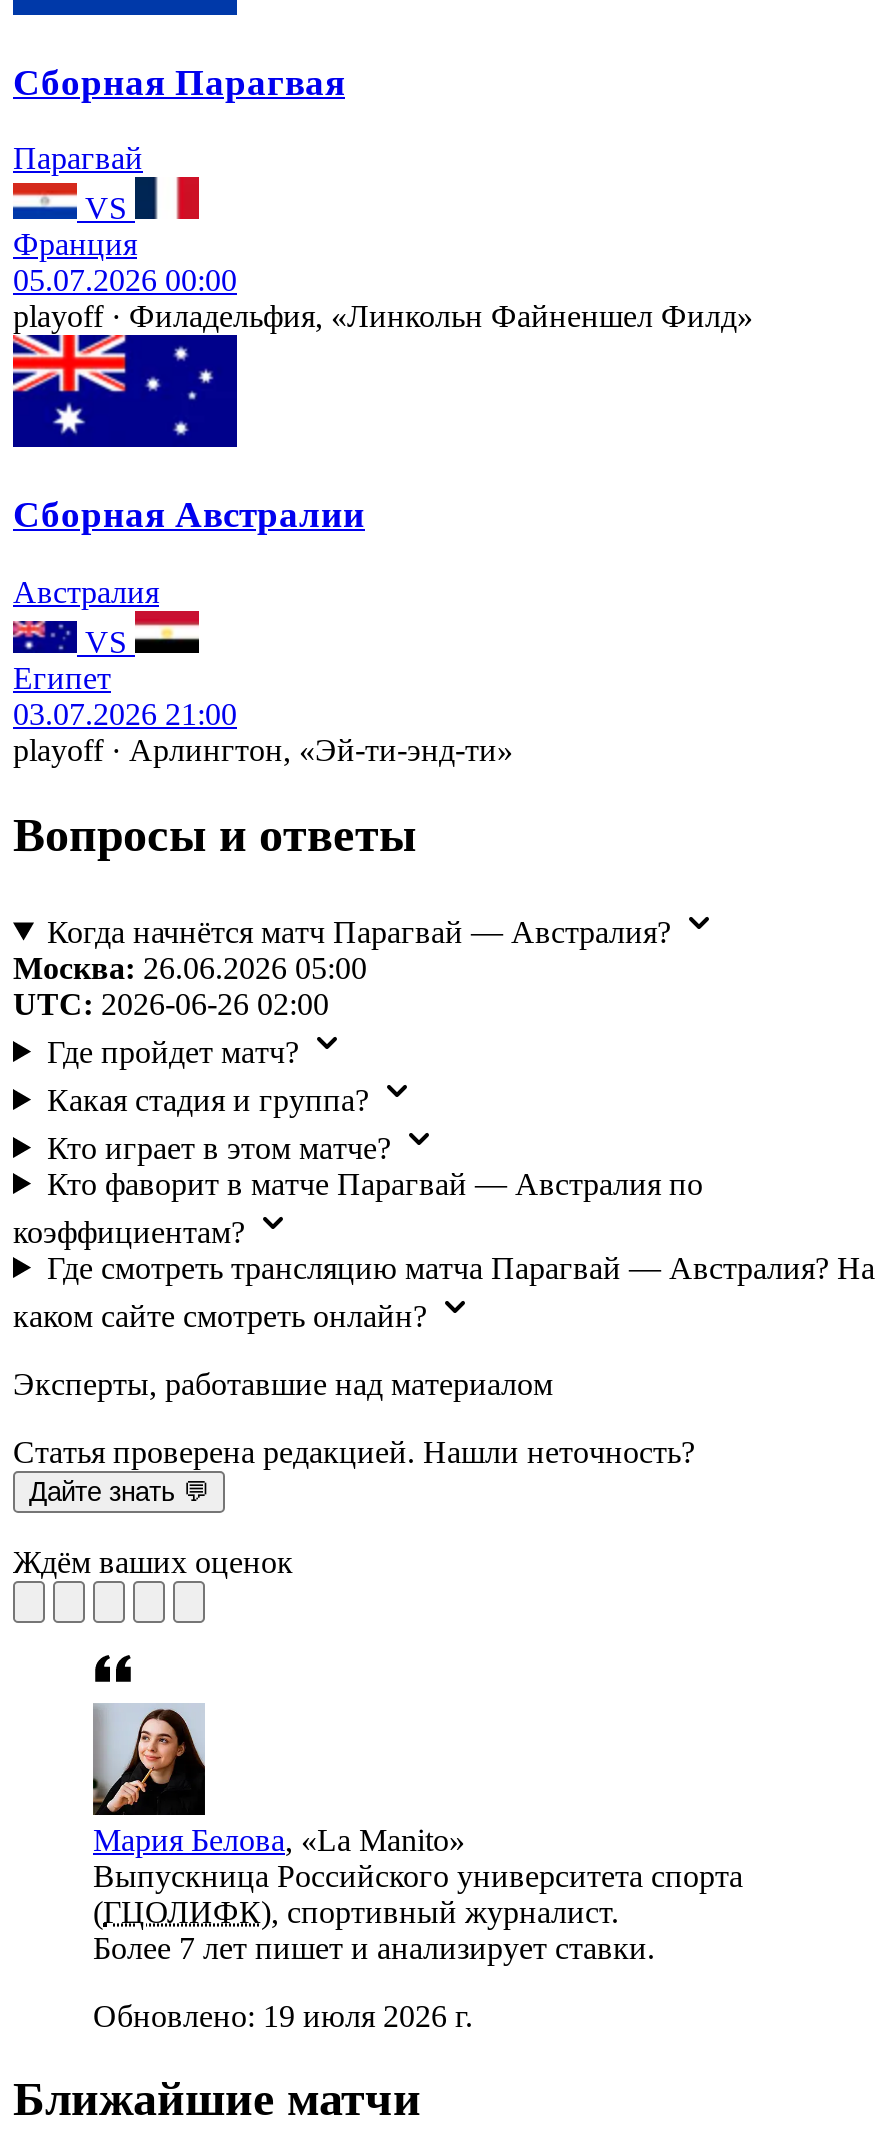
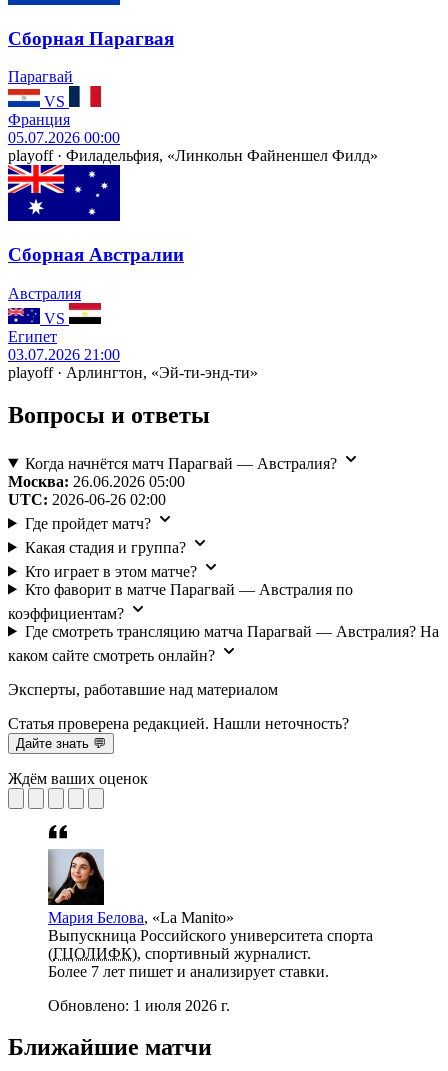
- Обновлено: 19 июля 2026 г.
+ Обновлено: 1 июля 2026 г.
